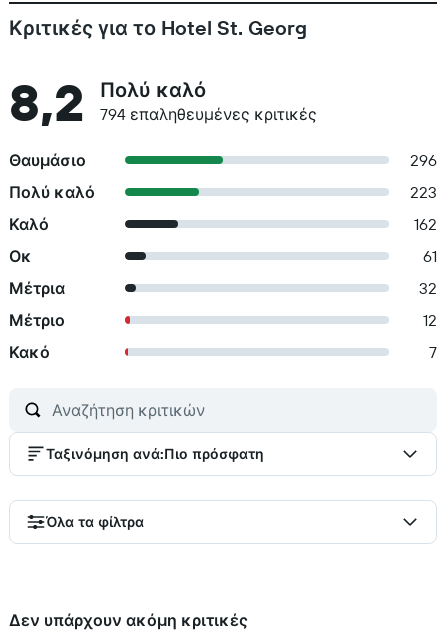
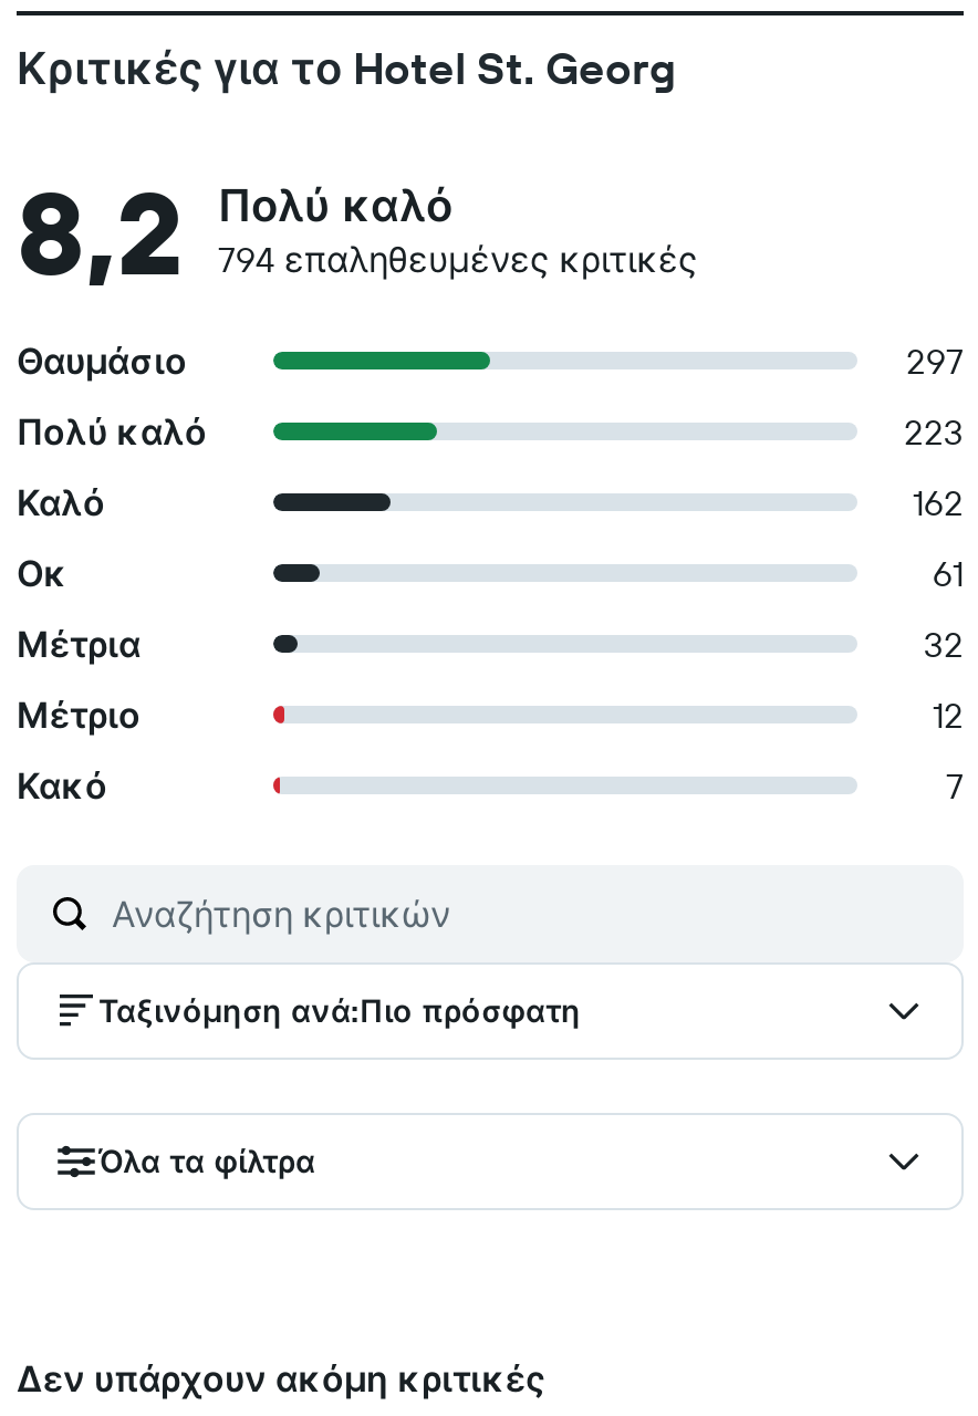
- 296
+ 297
